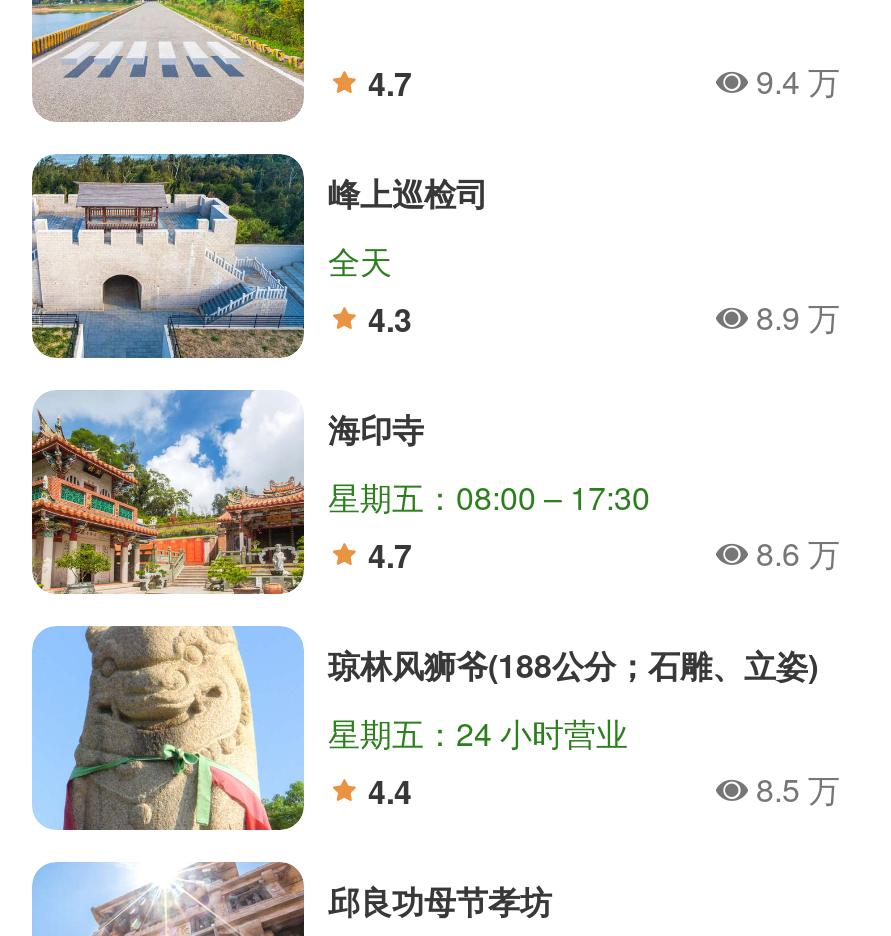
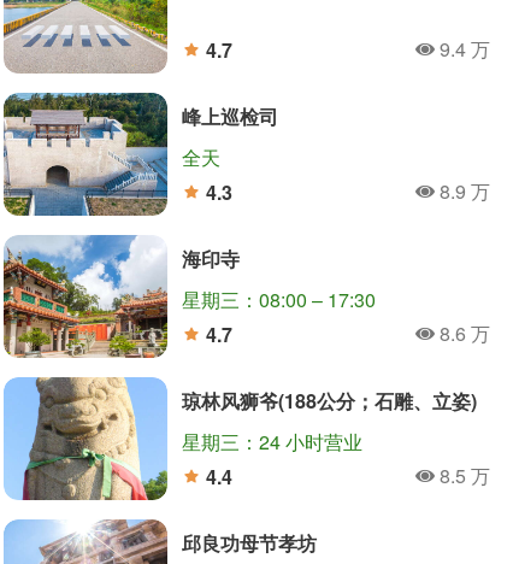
- 星期五：08:00 – 17:30
+ 星期三：08:00 – 17:30

- 星期五：24 小时营业
+ 星期三：24 小时营业
